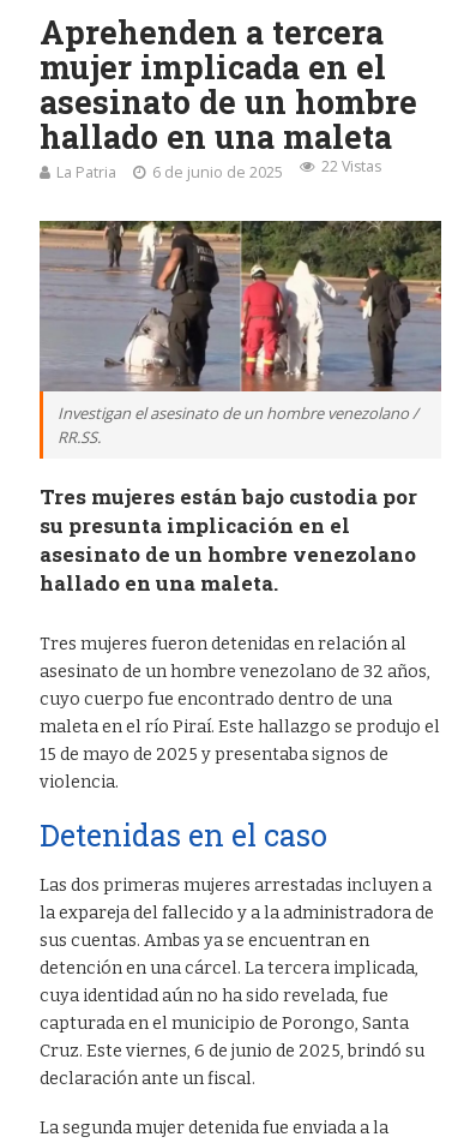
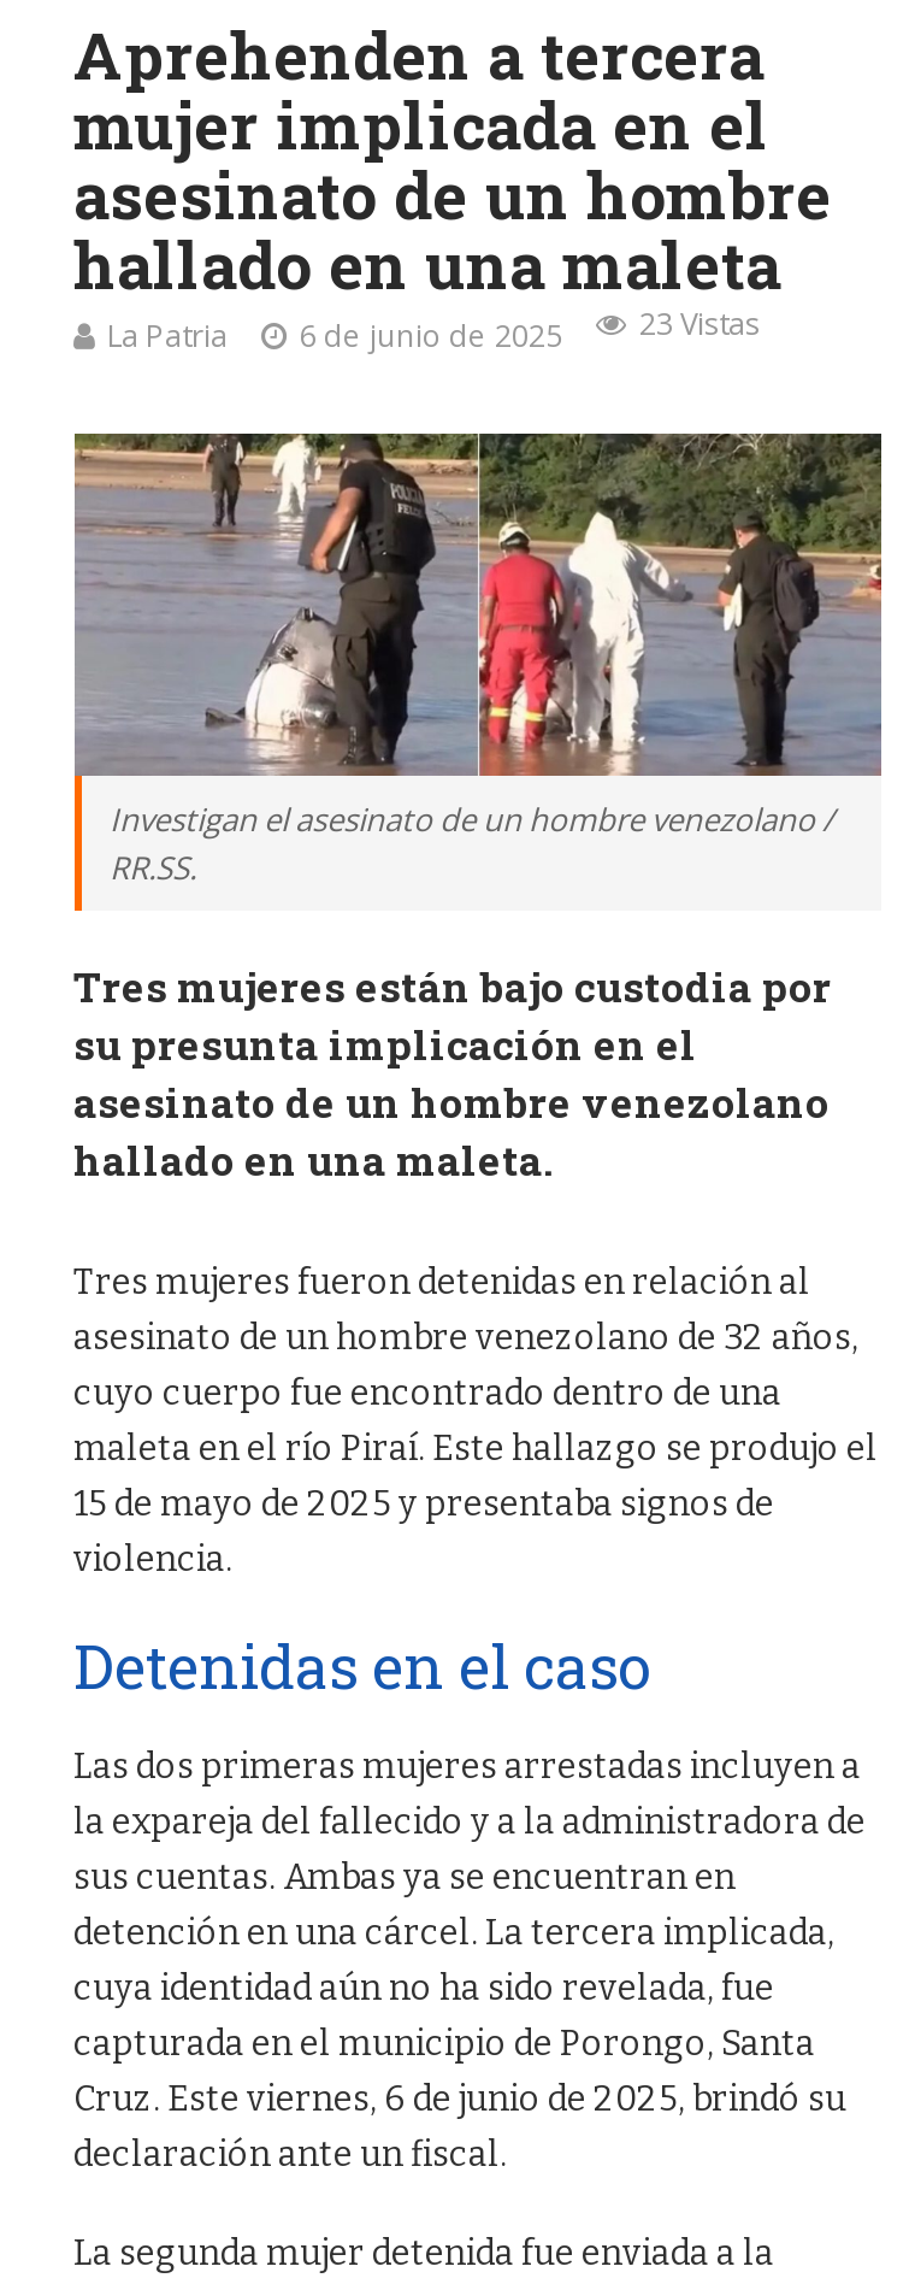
- La Patria 6 de junio de 2025 22 Vistas
+ La Patria 6 de junio de 2025 23 Vistas
